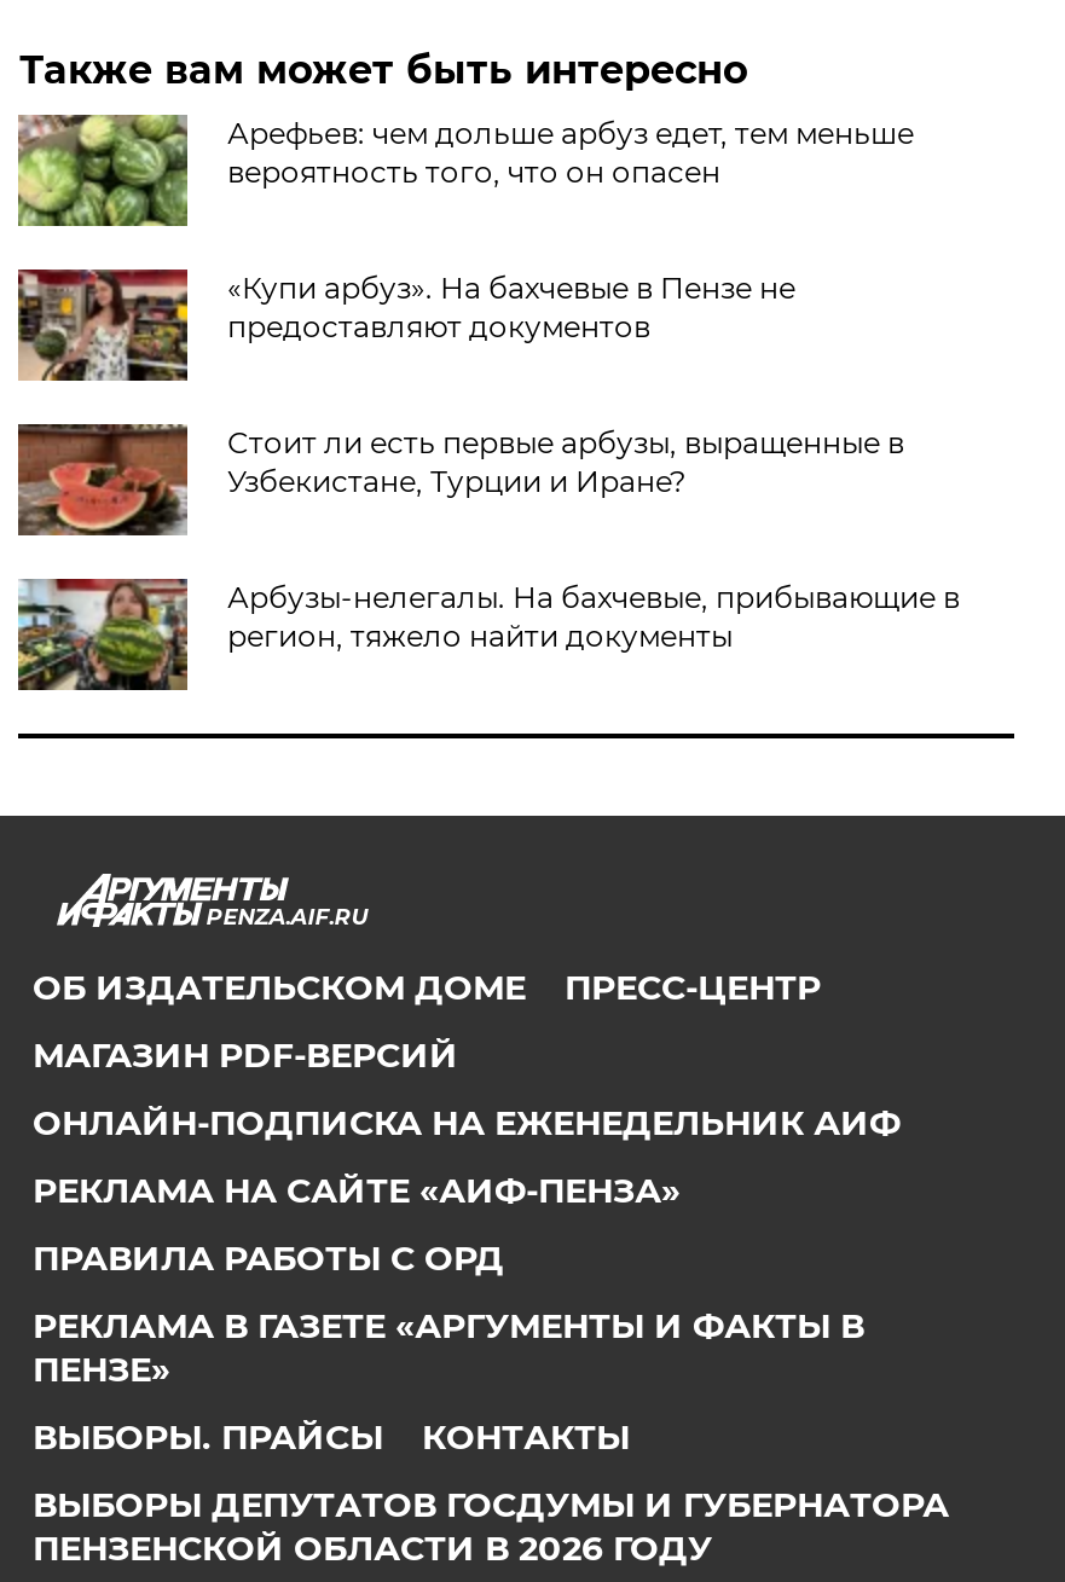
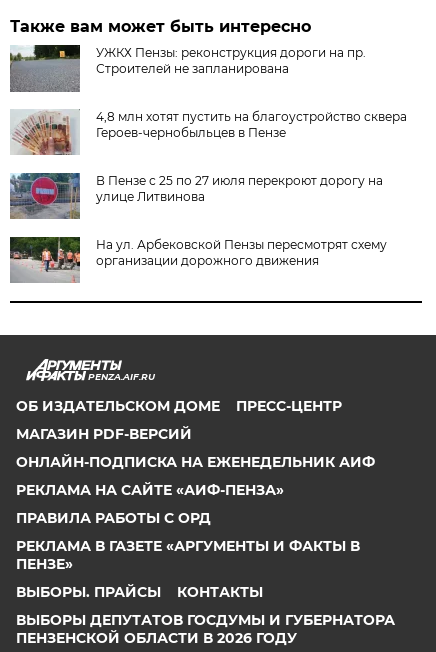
- [image]
- Арефьев: чем дольше арбуз едет, тем меньше
- вероятность того, что он опасен
+ [image]
+ УЖКХ Пензы: реконструкция дороги на пр.
+ Строителей не запланирована

- [image]
- «Купи арбуз». На бахчевые в Пензе не
- предоставляют документов
+ [image]
+ 4,8 млн хотят пустить на благоустройство сквера
+ Героев-чернобыльцев в Пензе

- [image]
- Стоит ли есть первые арбузы, выращенные в
- Узбекистане, Турции и Иране?
+ [image]
+ В Пензе с 25 по 27 июля перекроют дорогу на
+ улице Литвинова

- [image]
- Арбузы-нелегалы. На бахчевые, прибывающие в
- регион, тяжело найти документы
+ [image]
+ На ул. Арбековской Пензы пересмотрят схему
+ организации дорожного движения
